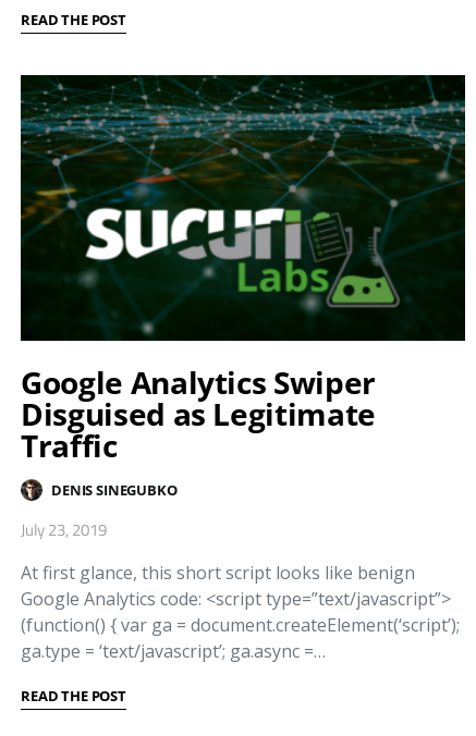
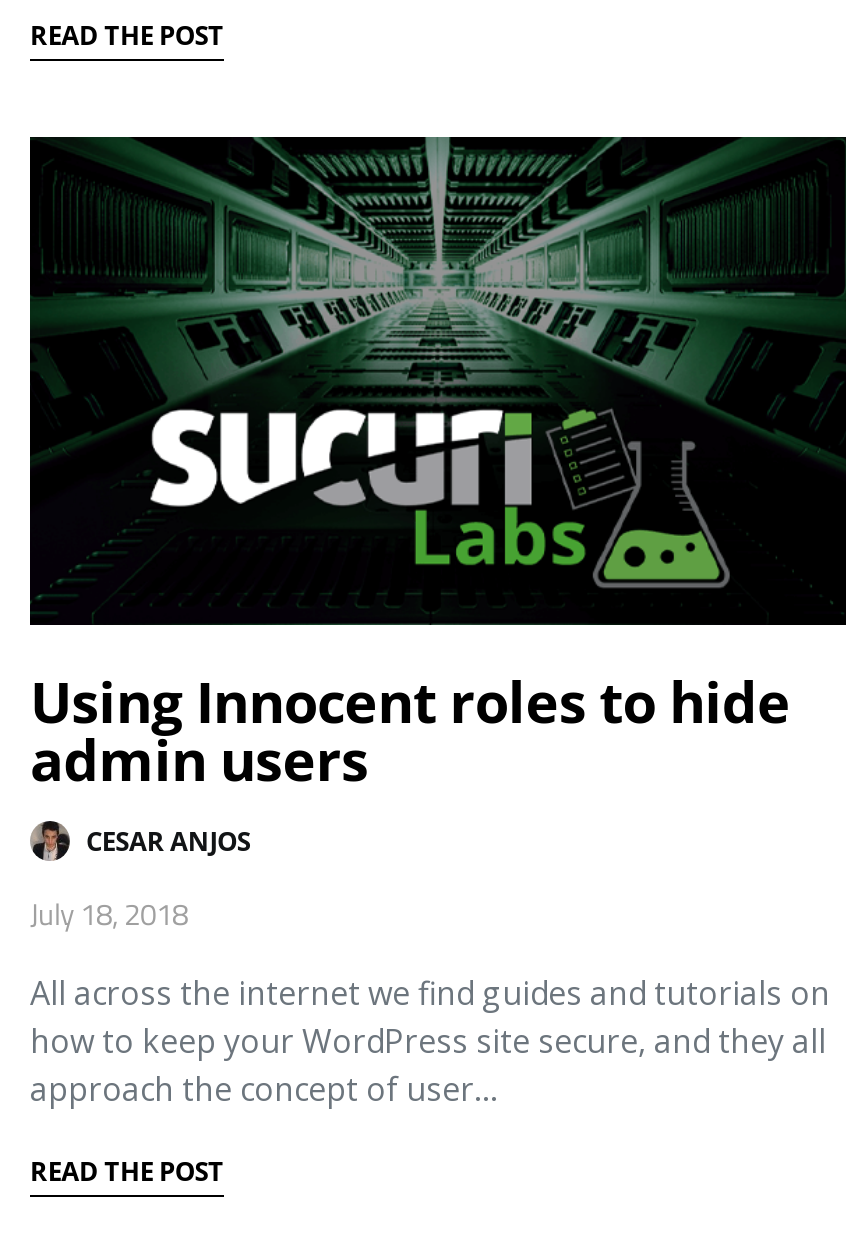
- [image]
- Google Analytics Swiper
- Disguised as Legitimate
- Traffic
- DENIS SINEGUBKO
+ [image]
+ Using Innocent roles to hide
+ admin users
+ CESAR ANJOS

- July 23, 2019
+ July 18, 2018

- At first glance, this short script looks like benign
- Google Analytics code: <script type=”text/javascript”>
- (function() { var ga = document.createElement(‘script’);
- ga.type = ‘text/javascript’; ga.async =…
+ All across the internet we find guides and tutorials on
+ how to keep your WordPress site secure, and they all
+ approach the concept of user…
